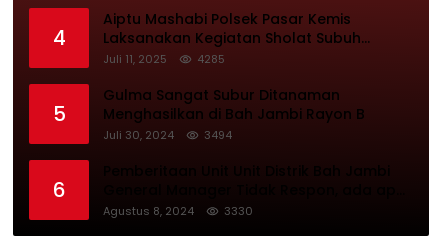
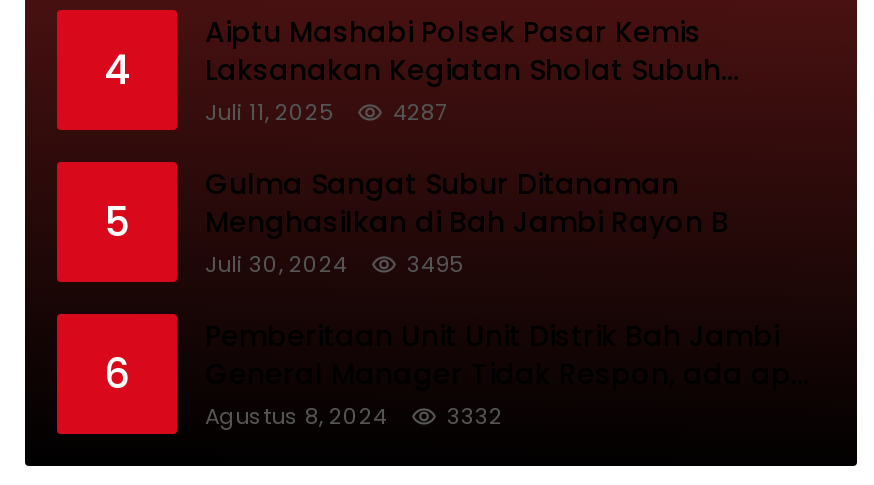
- 4285
+ 4287

- Juli 30, 2024 3494
+ Juli 30, 2024 3495

- 3330
+ 3332
